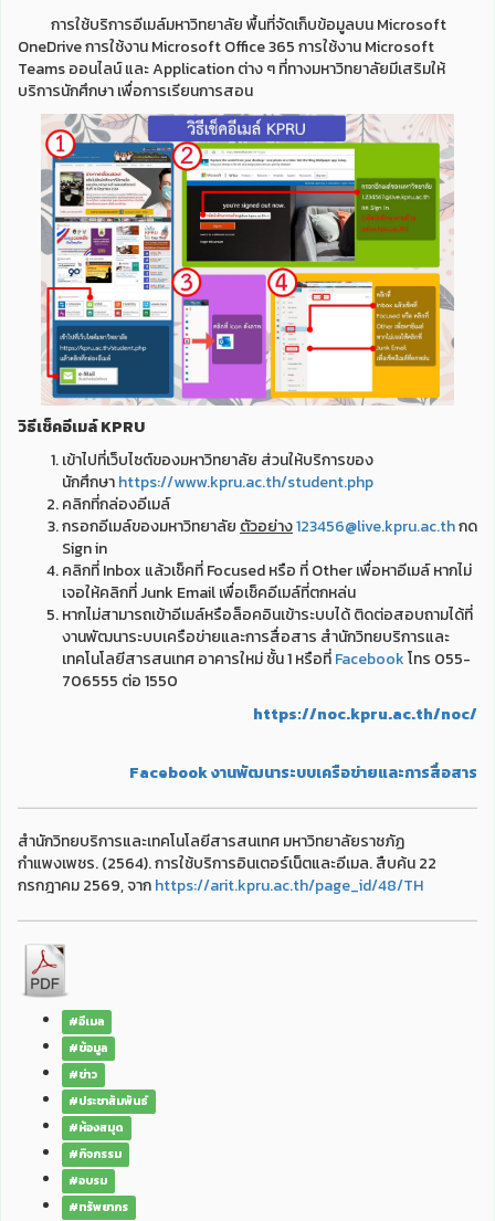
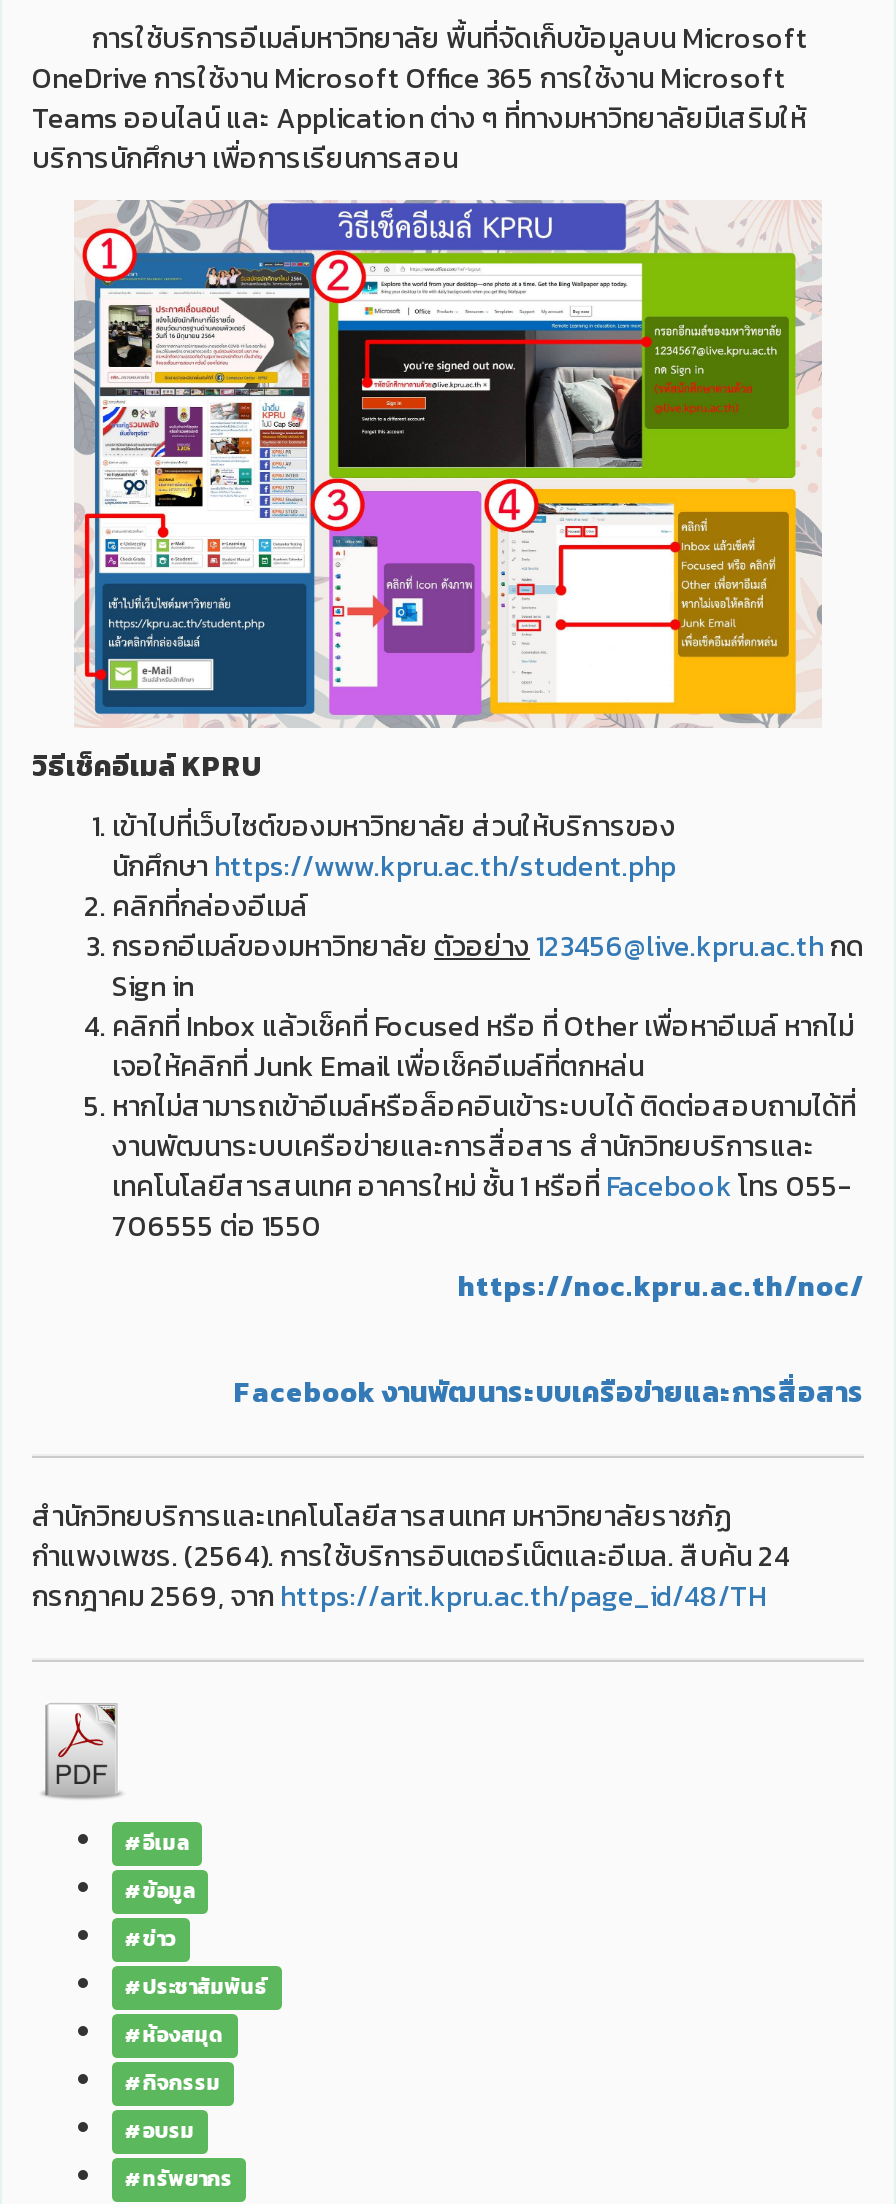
- กำแพงเพชร. (2564). การใช้บริการอินเตอร์เน็ตและอีเมล. สืบค้น 22
+ กำแพงเพชร. (2564). การใช้บริการอินเตอร์เน็ตและอีเมล. สืบค้น 24
